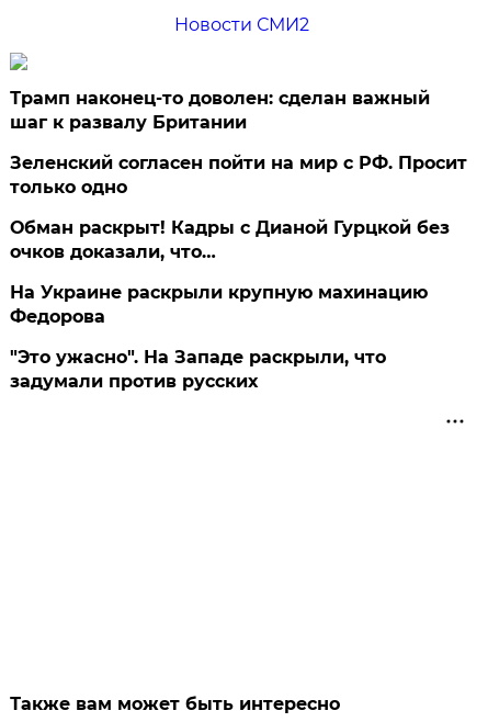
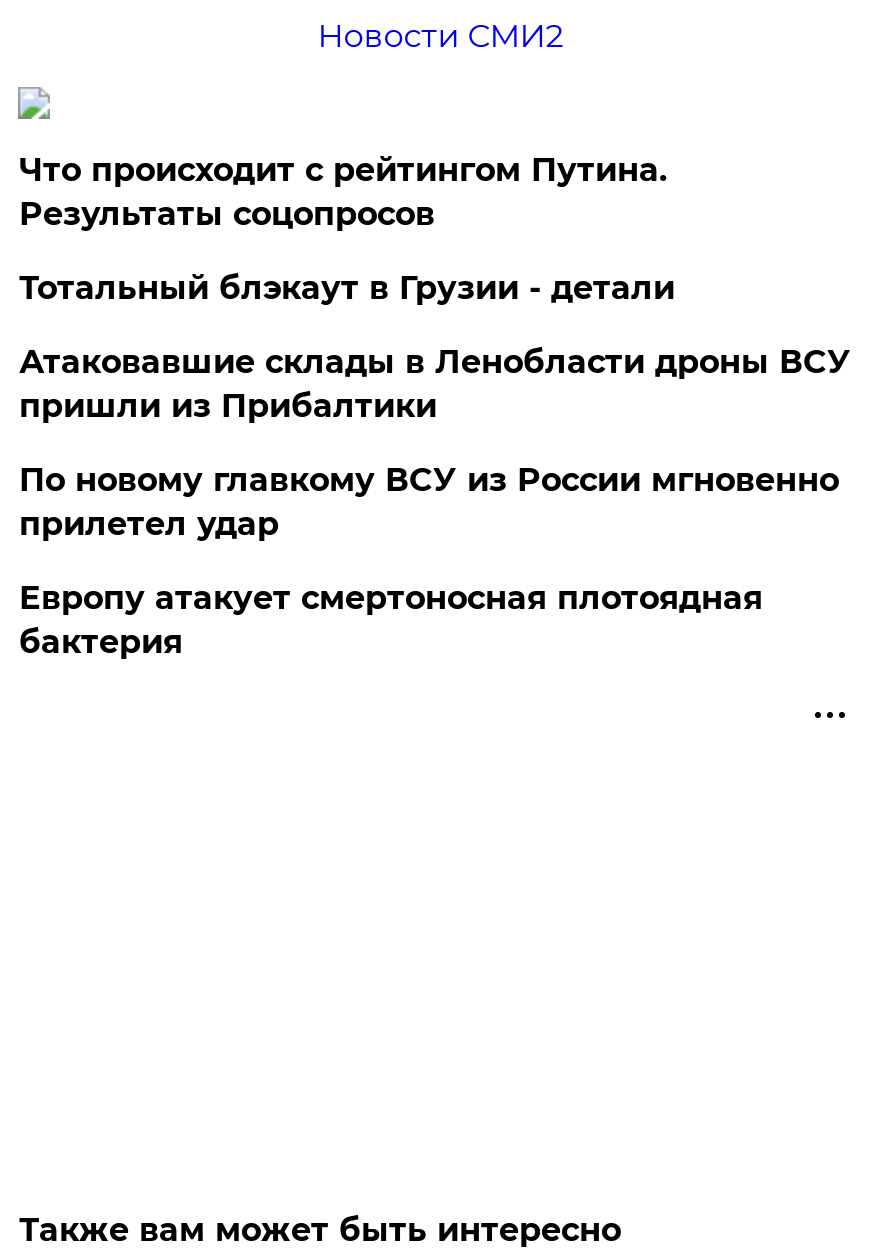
- Трамп наконец-то доволен: сделан важный
- шаг к развалу Британии
+ Что происходит с рейтингом Путина.
+ Результаты соцопросов

- Зеленский согласен пойти на мир с РФ. Просит
- только одно
+ Тотальный блэкаут в Грузии - детали

- Обман раскрыт! Кадры с Дианой Гурцкой без
- очков доказали, что…
+ Атаковавшие склады в Ленобласти дроны ВСУ
+ пришли из Прибалтики

- На Украине раскрыли крупную махинацию
- Федорова
+ По новому главкому ВСУ из России мгновенно
+ прилетел удар

- "Это ужасно". На Западе раскрыли, что
- задумали против русских
+ Европу атакует смертоносная плотоядная
+ бактерия
